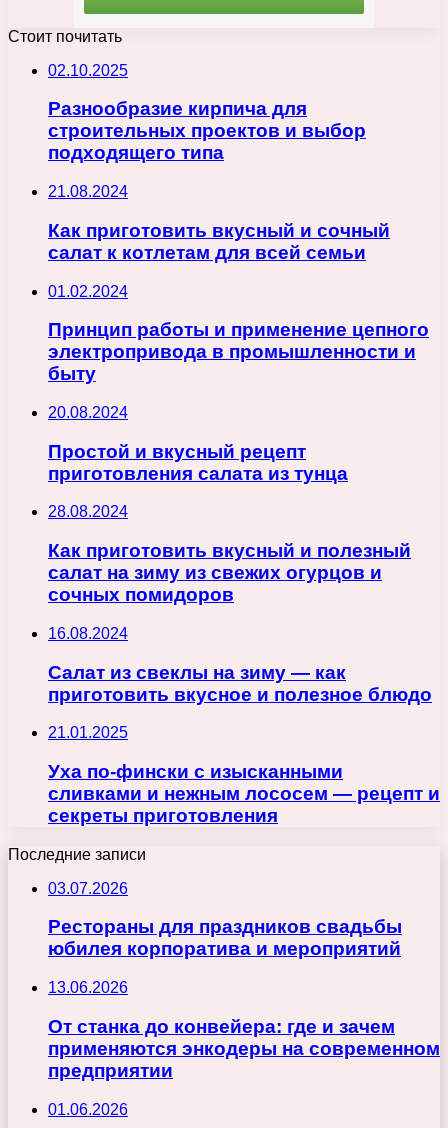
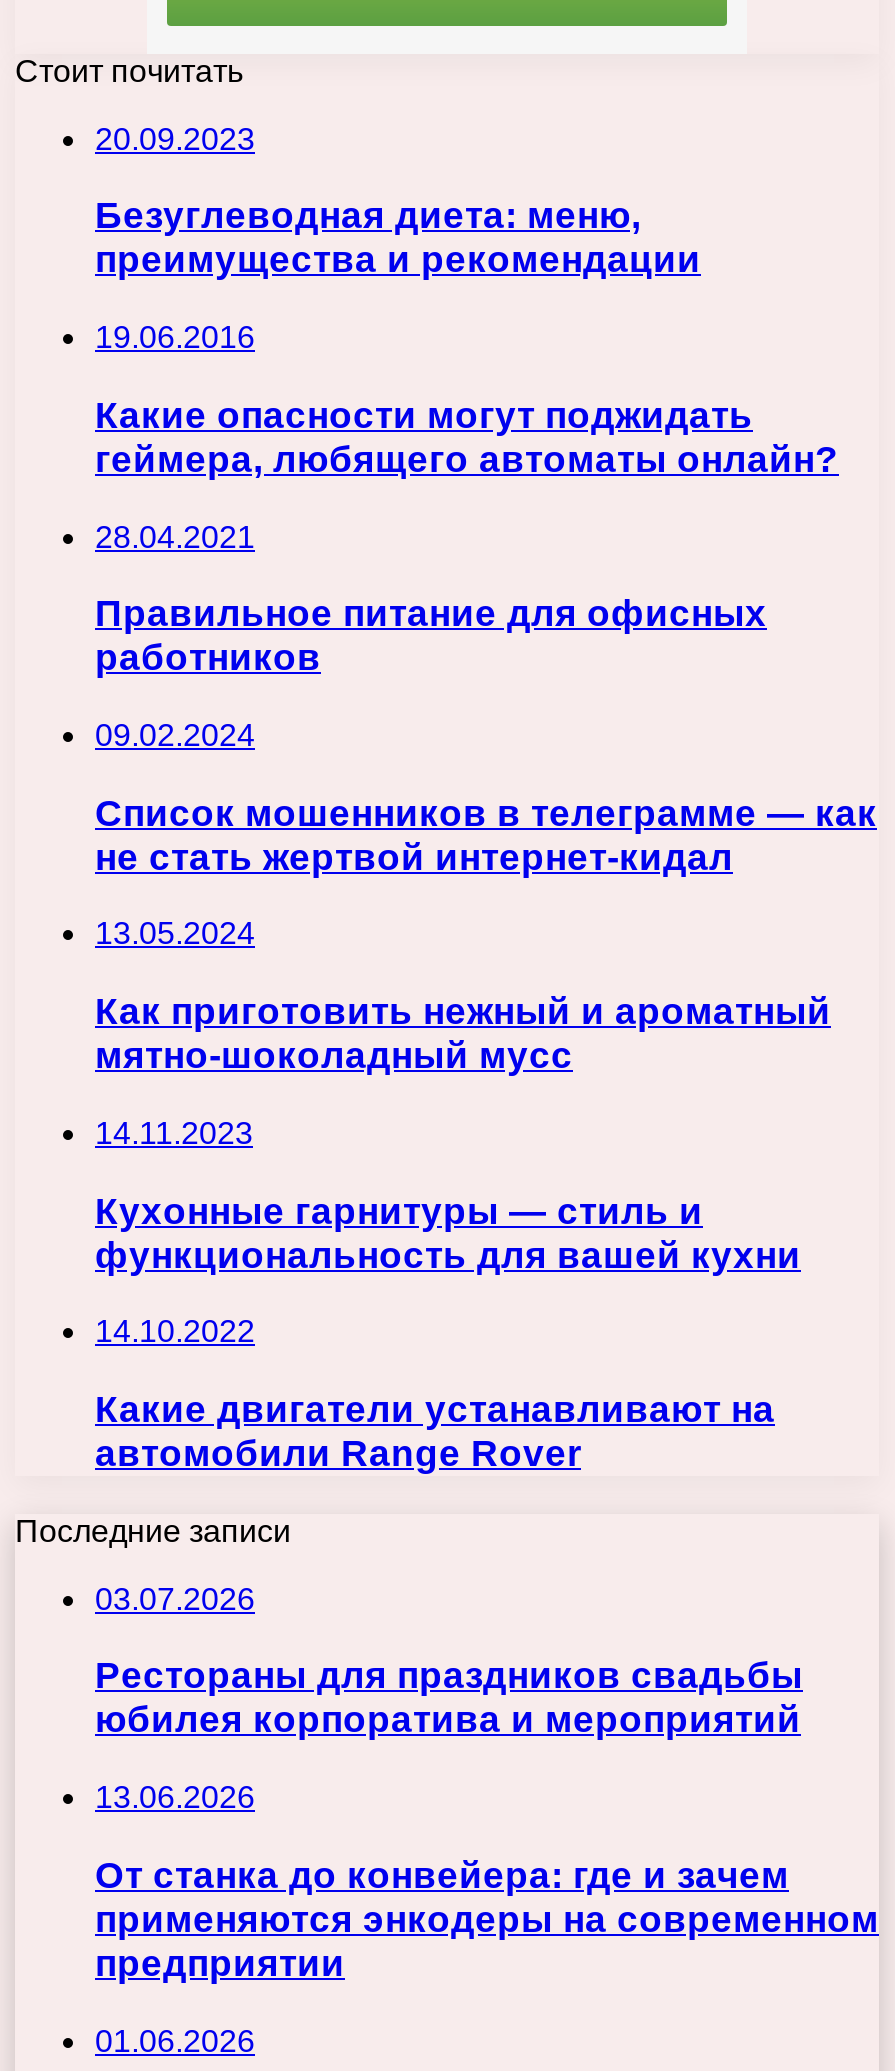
- 02.10.2025
+ 20.09.2023

- Разнообразие кирпича для
- строительных проектов и выбор
- подходящего типа
+ Безуглеводная диета: меню,
+ преимущества и рекомендации

- 21.08.2024
+ 19.06.2016

- Как приготовить вкусный и сочный
- салат к котлетам для всей семьи
+ Какие опасности могут поджидать
+ геймера, любящего автоматы онлайн?

- 01.02.2024
+ 28.04.2021

- Принцип работы и применение цепного
- электропривода в промышленности и
- быту
+ Правильное питание для офисных
+ работников

- 20.08.2024
+ 09.02.2024

- Простой и вкусный рецепт
- приготовления салата из тунца
+ Список мошенников в телеграмме — как
+ не стать жертвой интернет-кидал

- 28.08.2024
+ 13.05.2024

- Как приготовить вкусный и полезный
- салат на зиму из свежих огурцов и
- сочных помидоров
+ Как приготовить нежный и ароматный
+ мятно-шоколадный мусс

- 16.08.2024
+ 14.11.2023

- Салат из свеклы на зиму — как
- приготовить вкусное и полезное блюдо
+ Кухонные гарнитуры — стиль и
+ функциональность для вашей кухни

- 21.01.2025
+ 14.10.2022

- Уха по-фински с изысканными
- сливками и нежным лососем — рецепт и
- секреты приготовления
+ Какие двигатели устанавливают на
+ автомобили Range Rover
